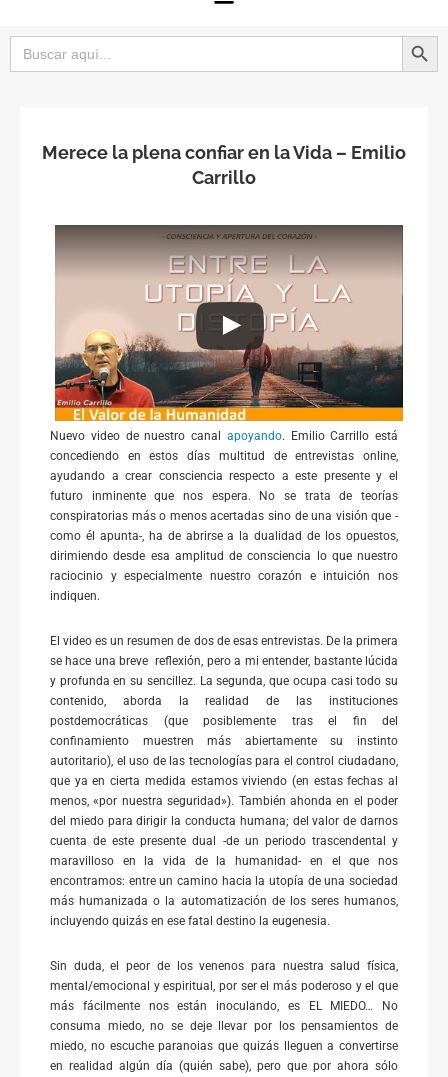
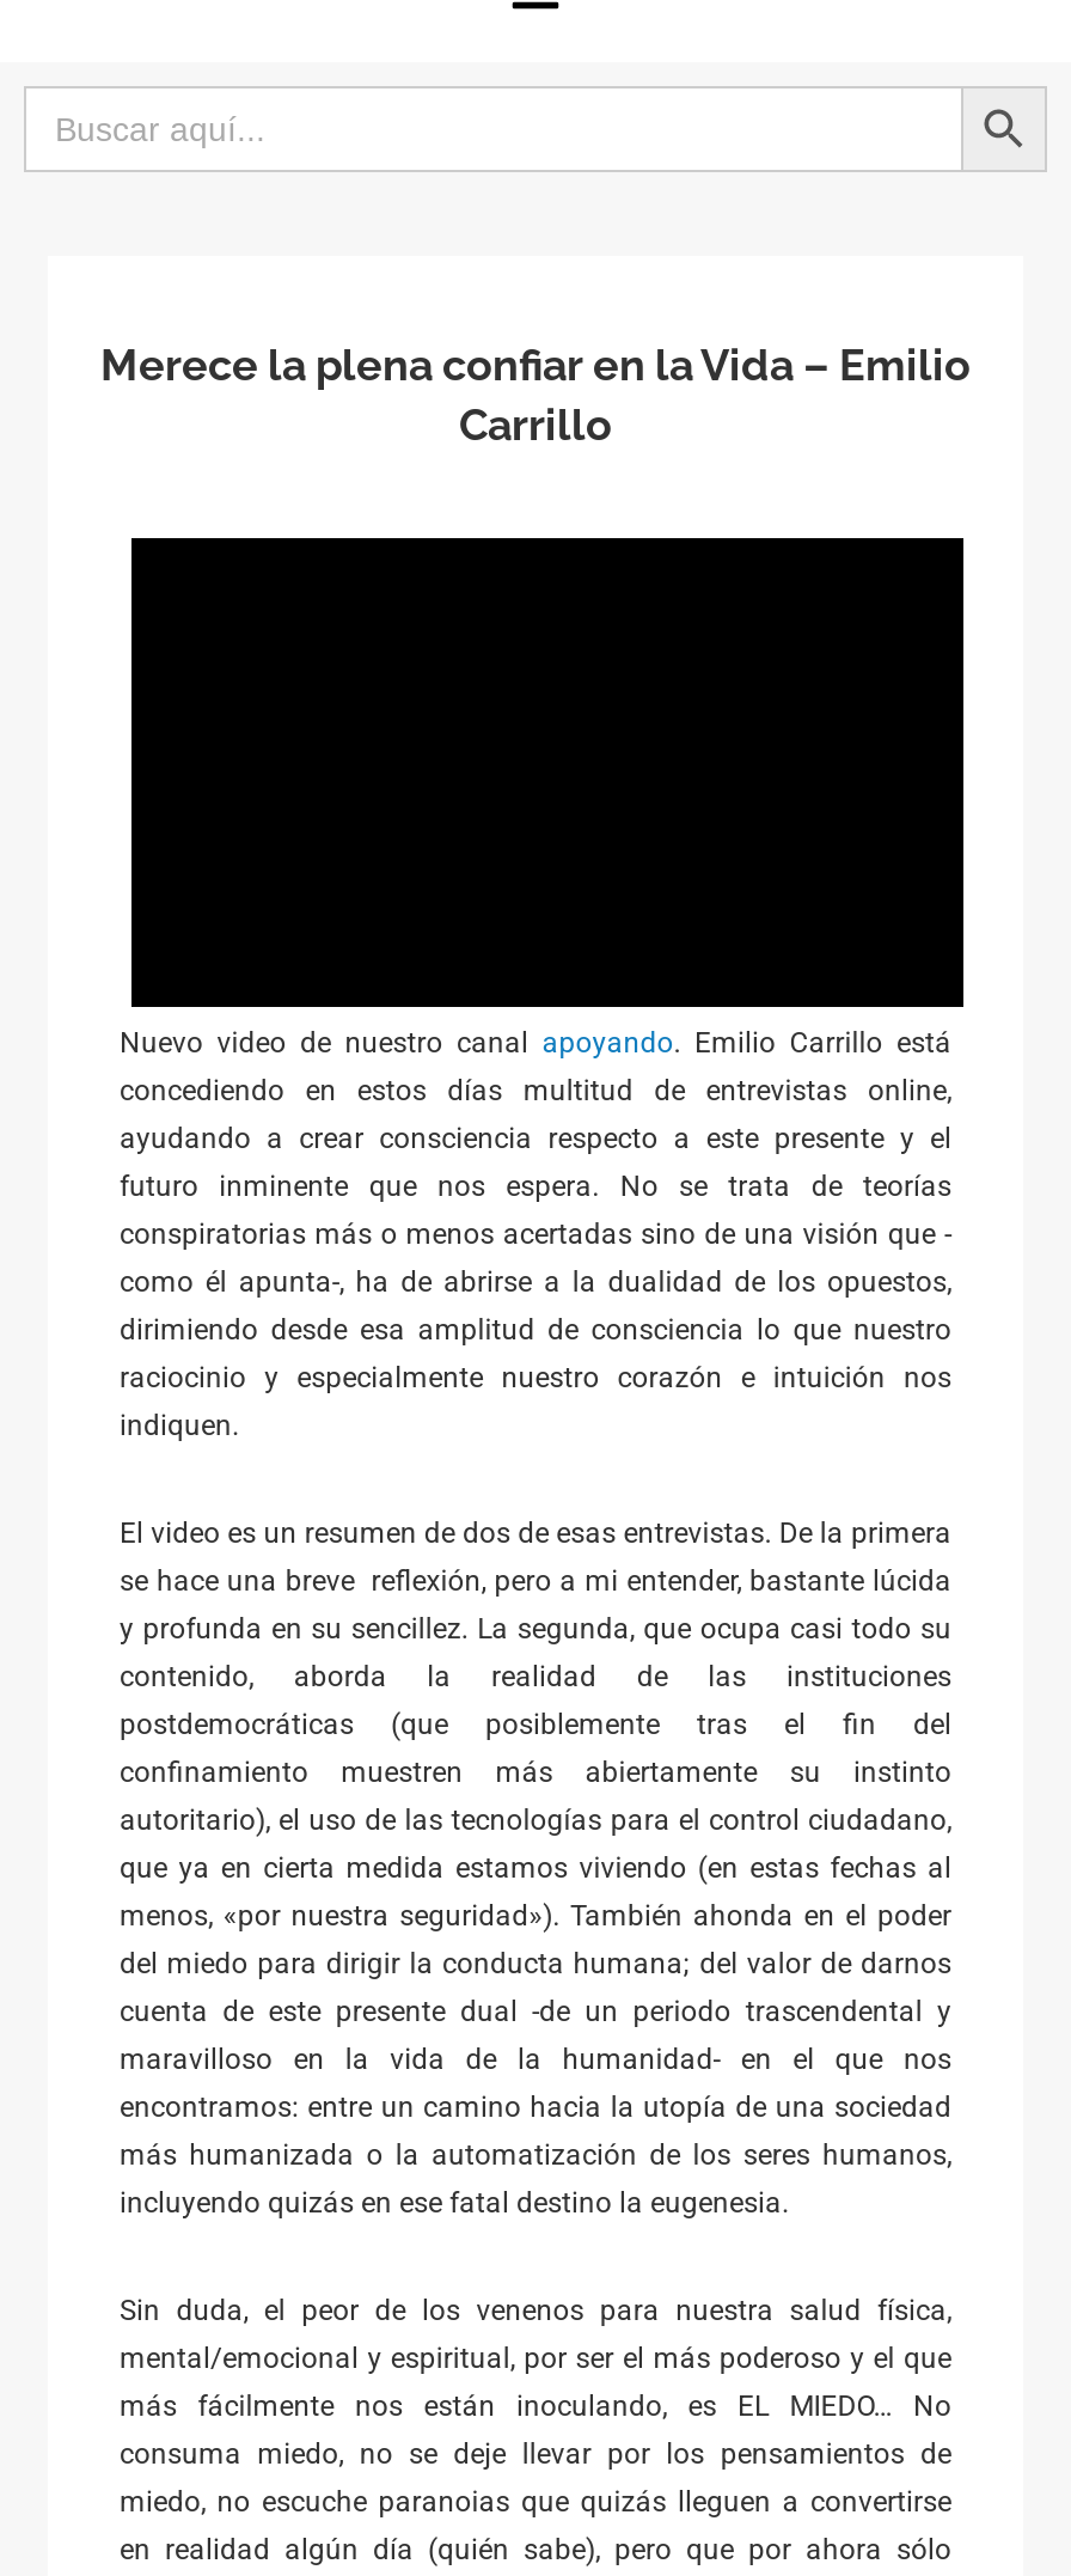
- [image]
